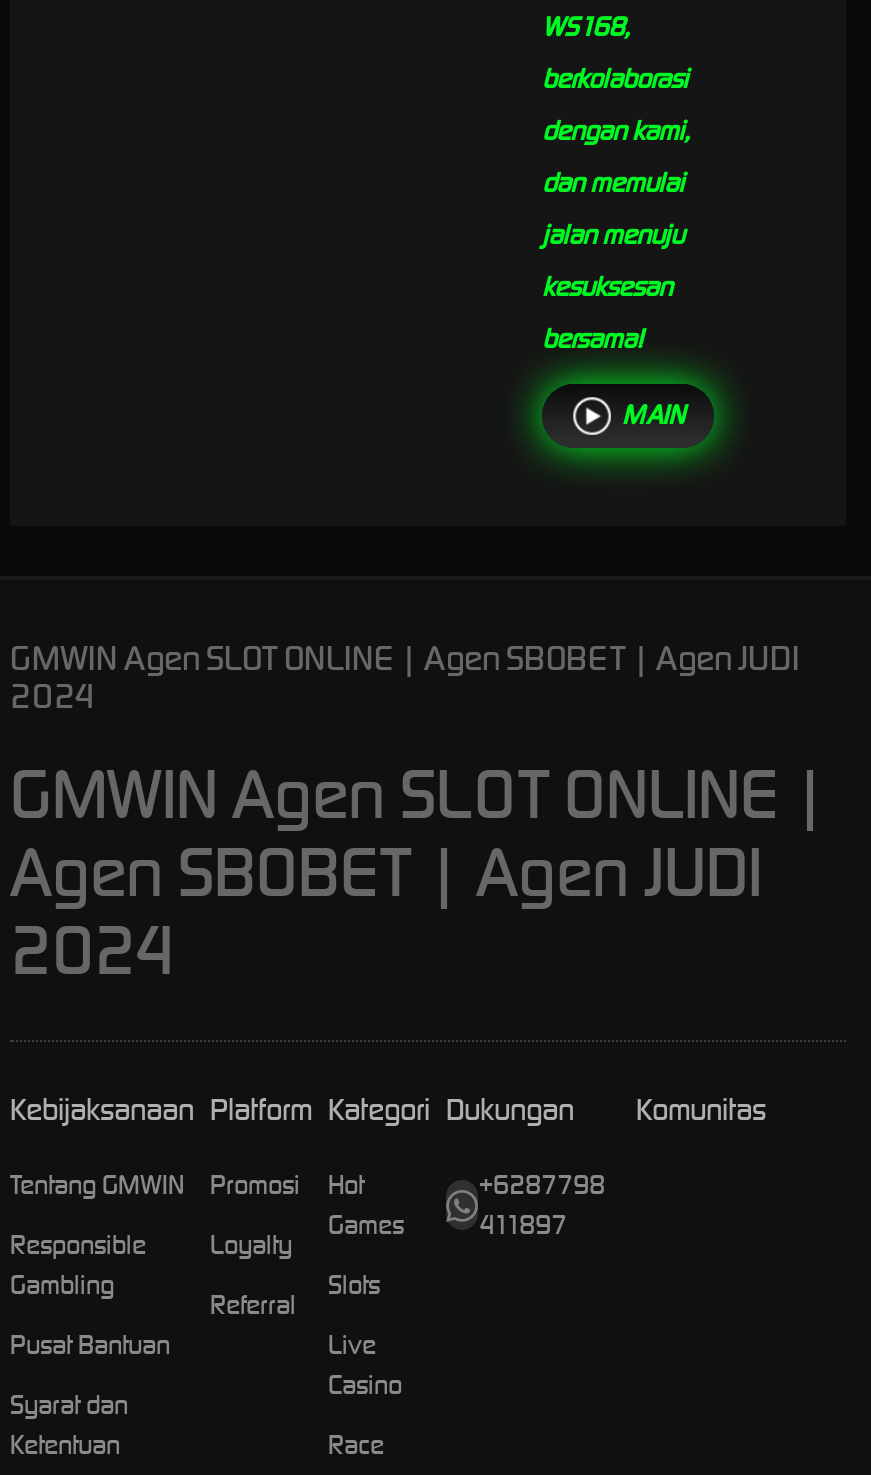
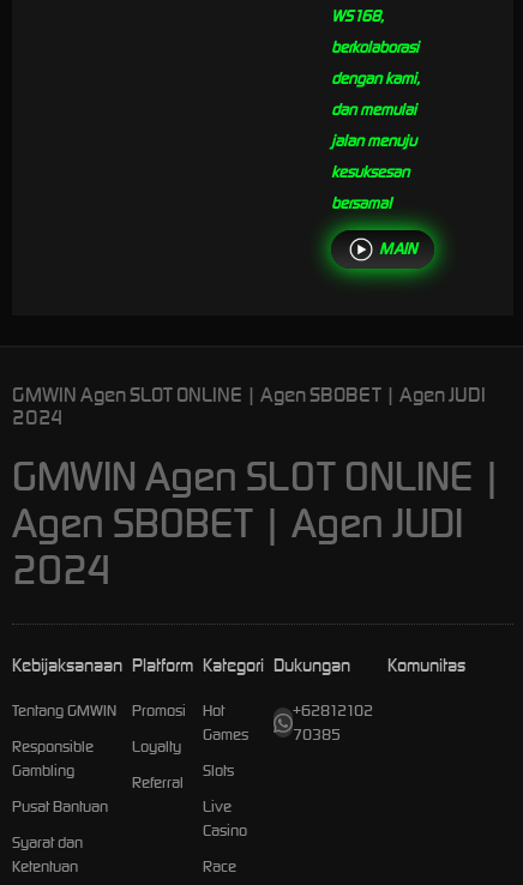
- +6287798
+ +62812102

- 411897
+ 70385
